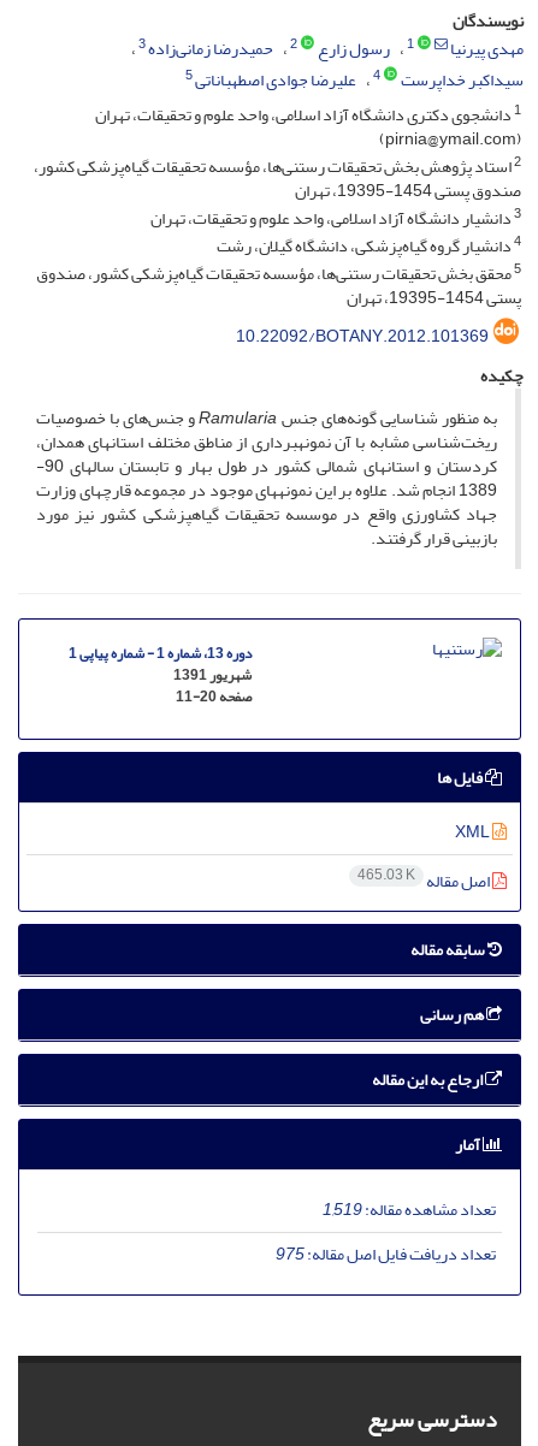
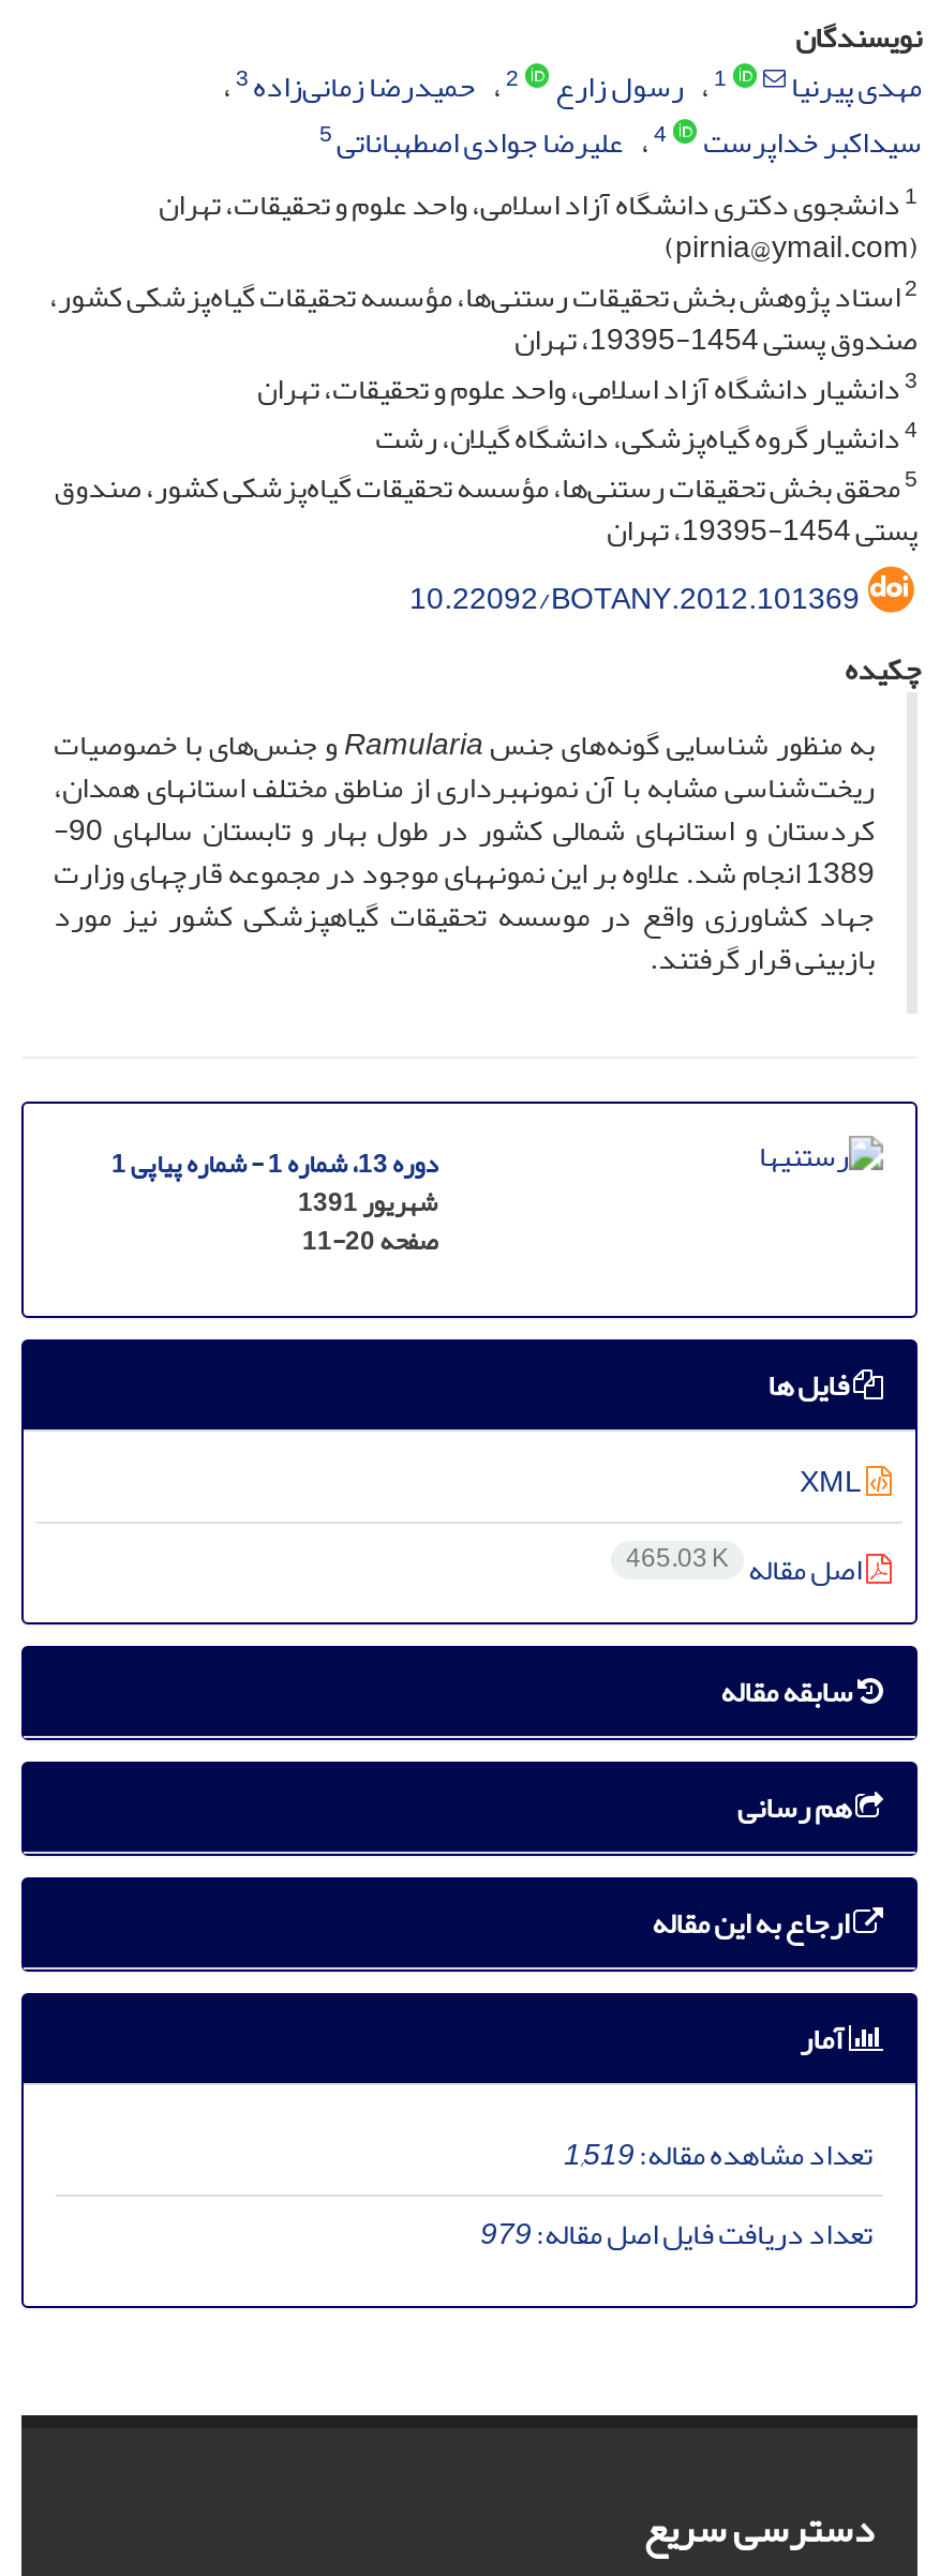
- تعداد دریافت فایل اصل مقاله:975
+ تعداد دریافت فایل اصل مقاله:979
